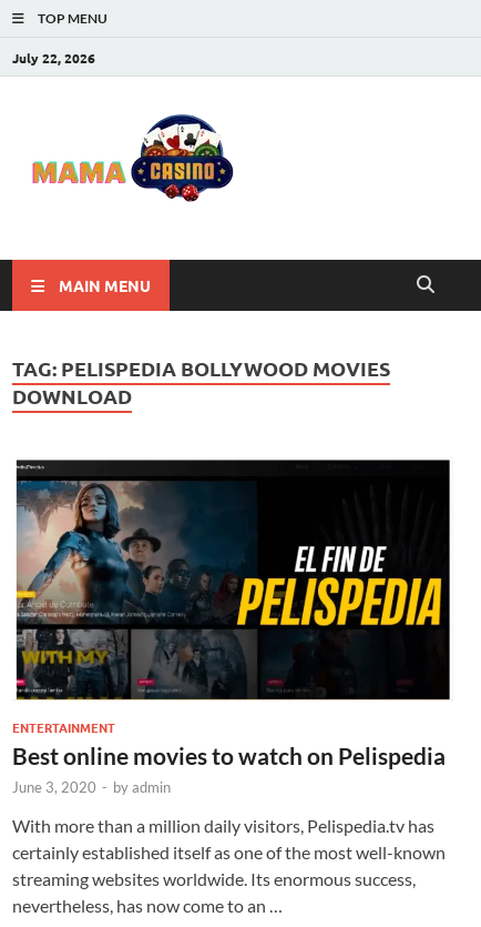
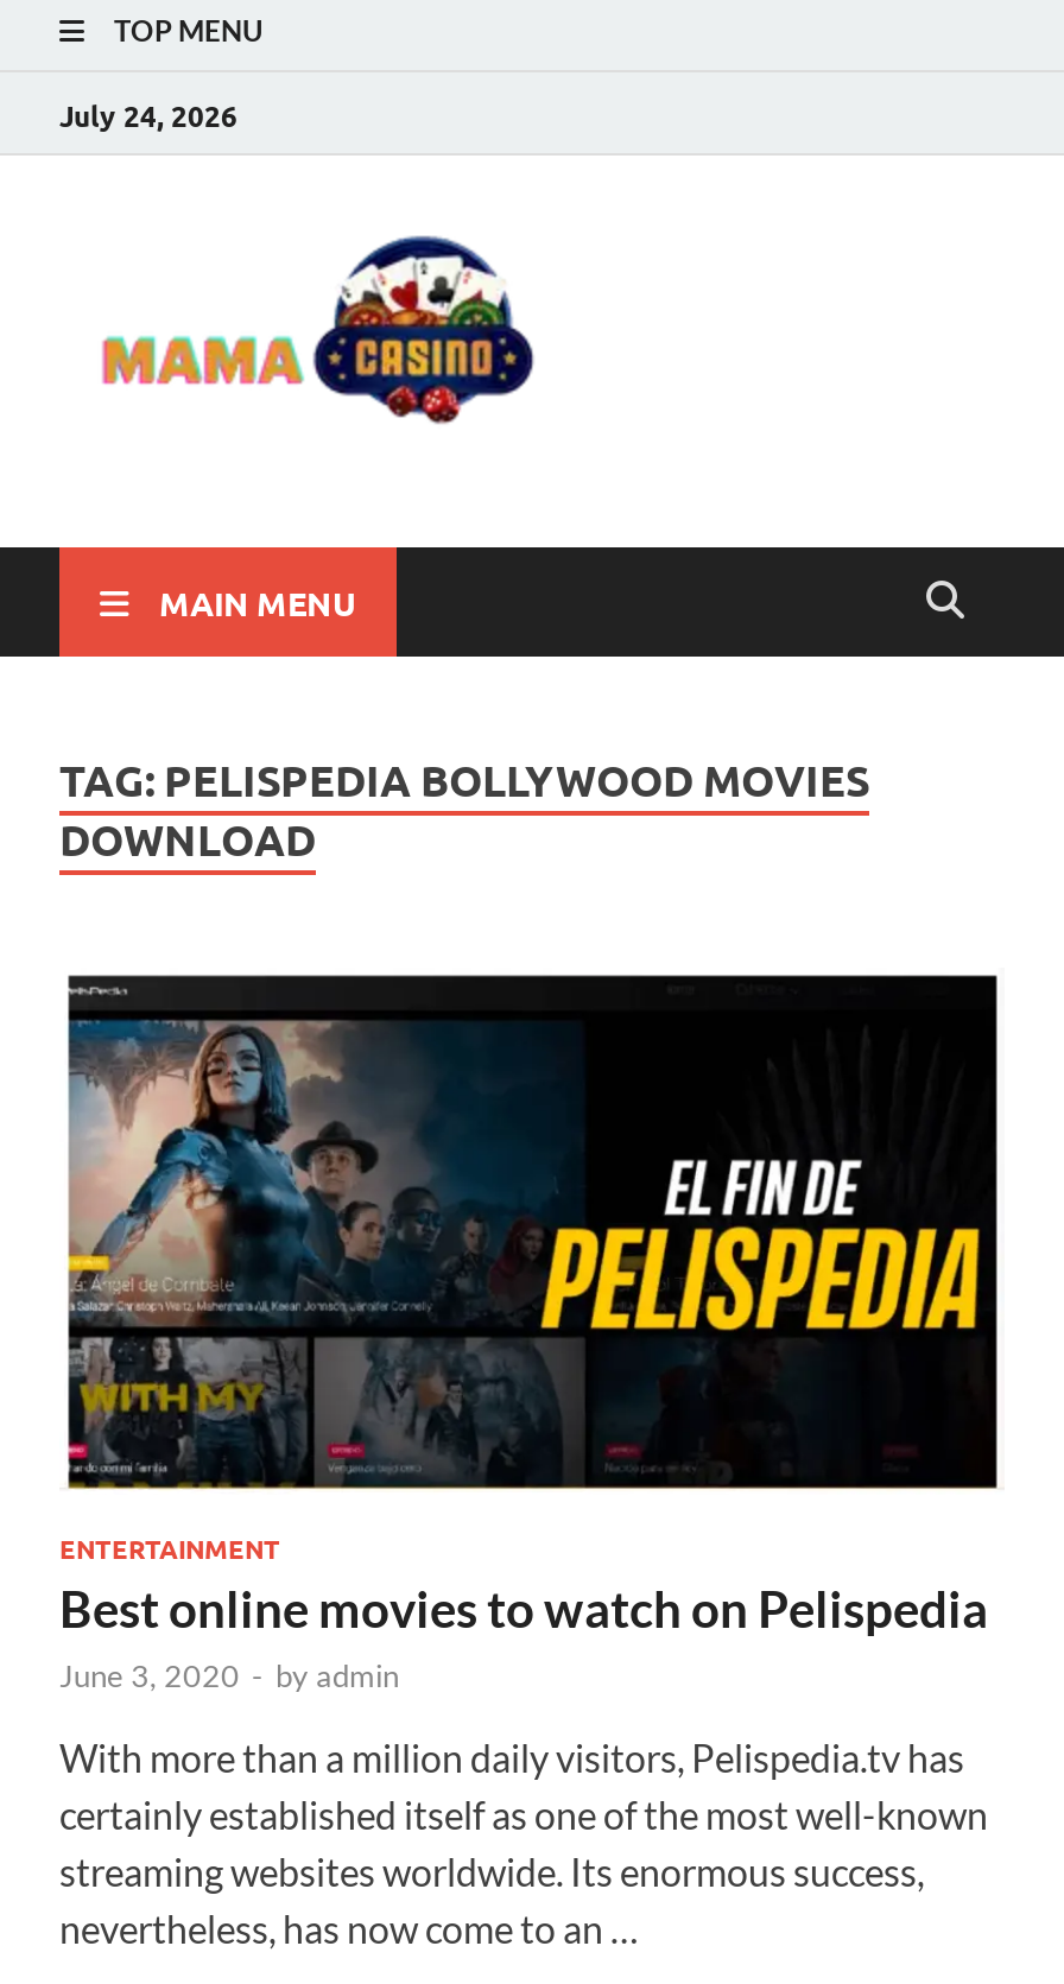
- July 22, 2026
+ July 24, 2026
